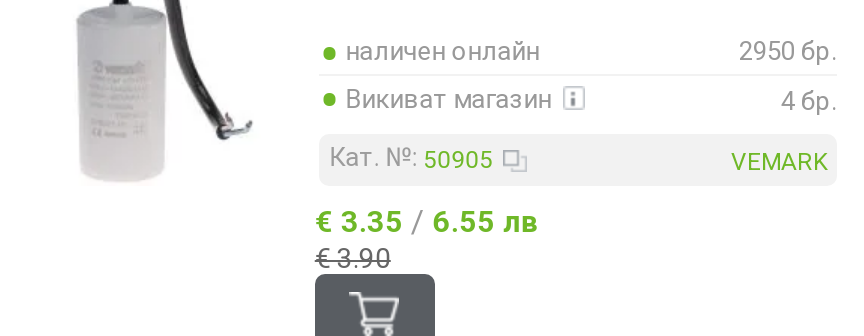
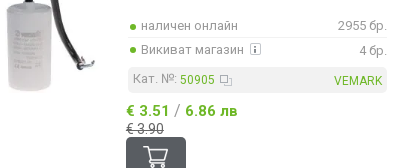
- 2950 бр.
+ 2955 бр.

- € 3.35 / 6.55 лв
+ € 3.51 / 6.86 лв
